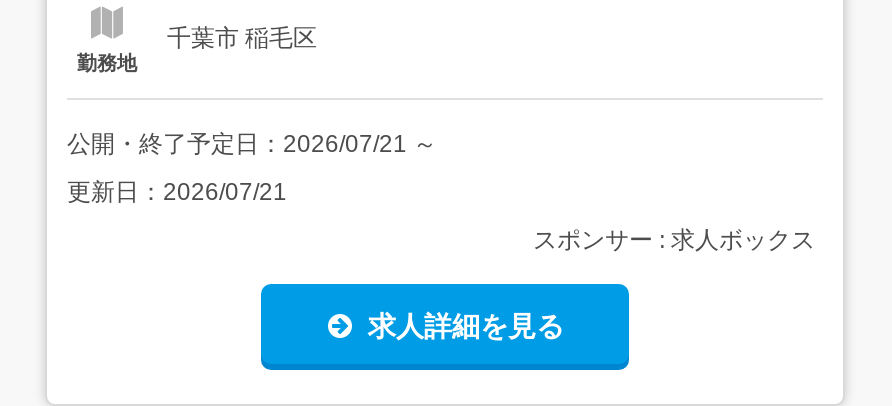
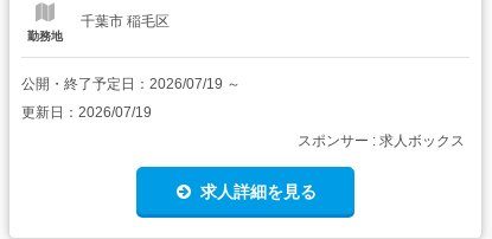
- 公開・終了予定日：2026/07/21～
+ 公開・終了予定日：2026/07/19～

- 更新日：2026/07/21
+ 更新日：2026/07/19
